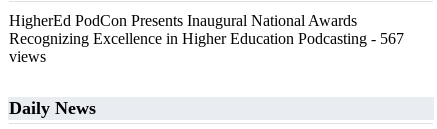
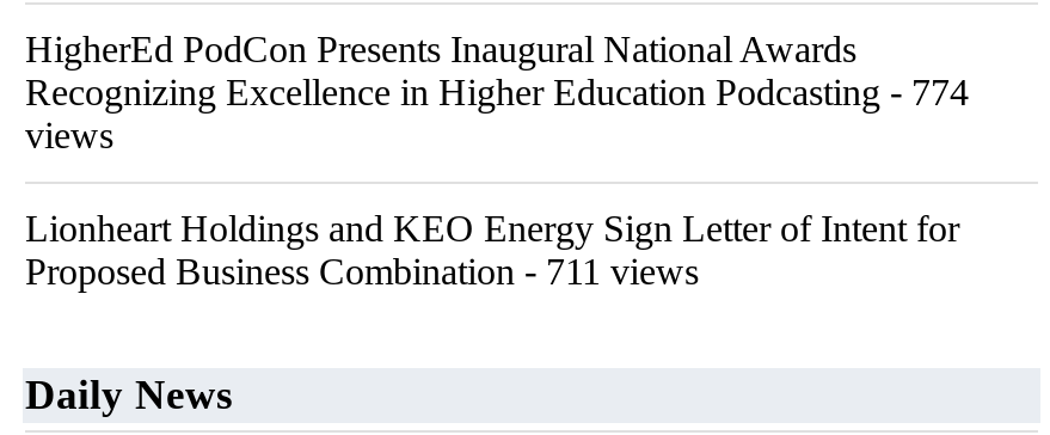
- Recognizing Excellence in Higher Education Podcasting - 567
+ Recognizing Excellence in Higher Education Podcasting - 774

+ Lionheart Holdings and KEO Energy Sign Letter of Intent for
+ Proposed Business Combination - 711 views
